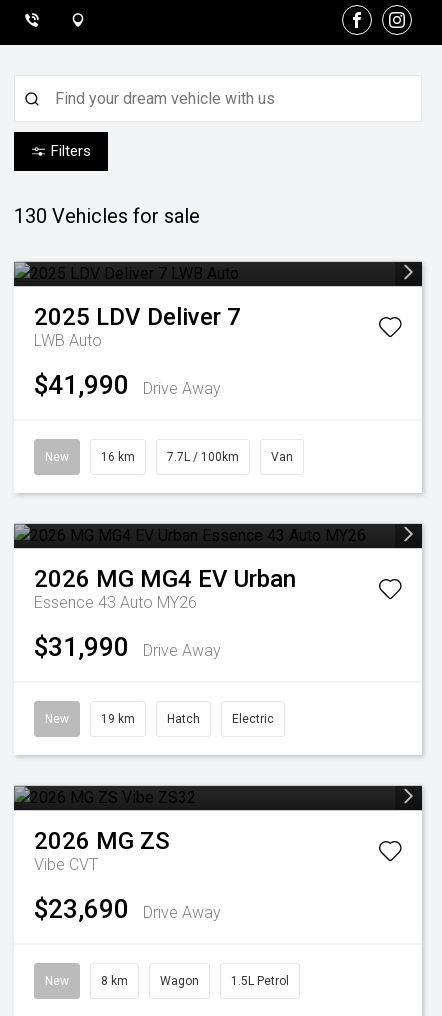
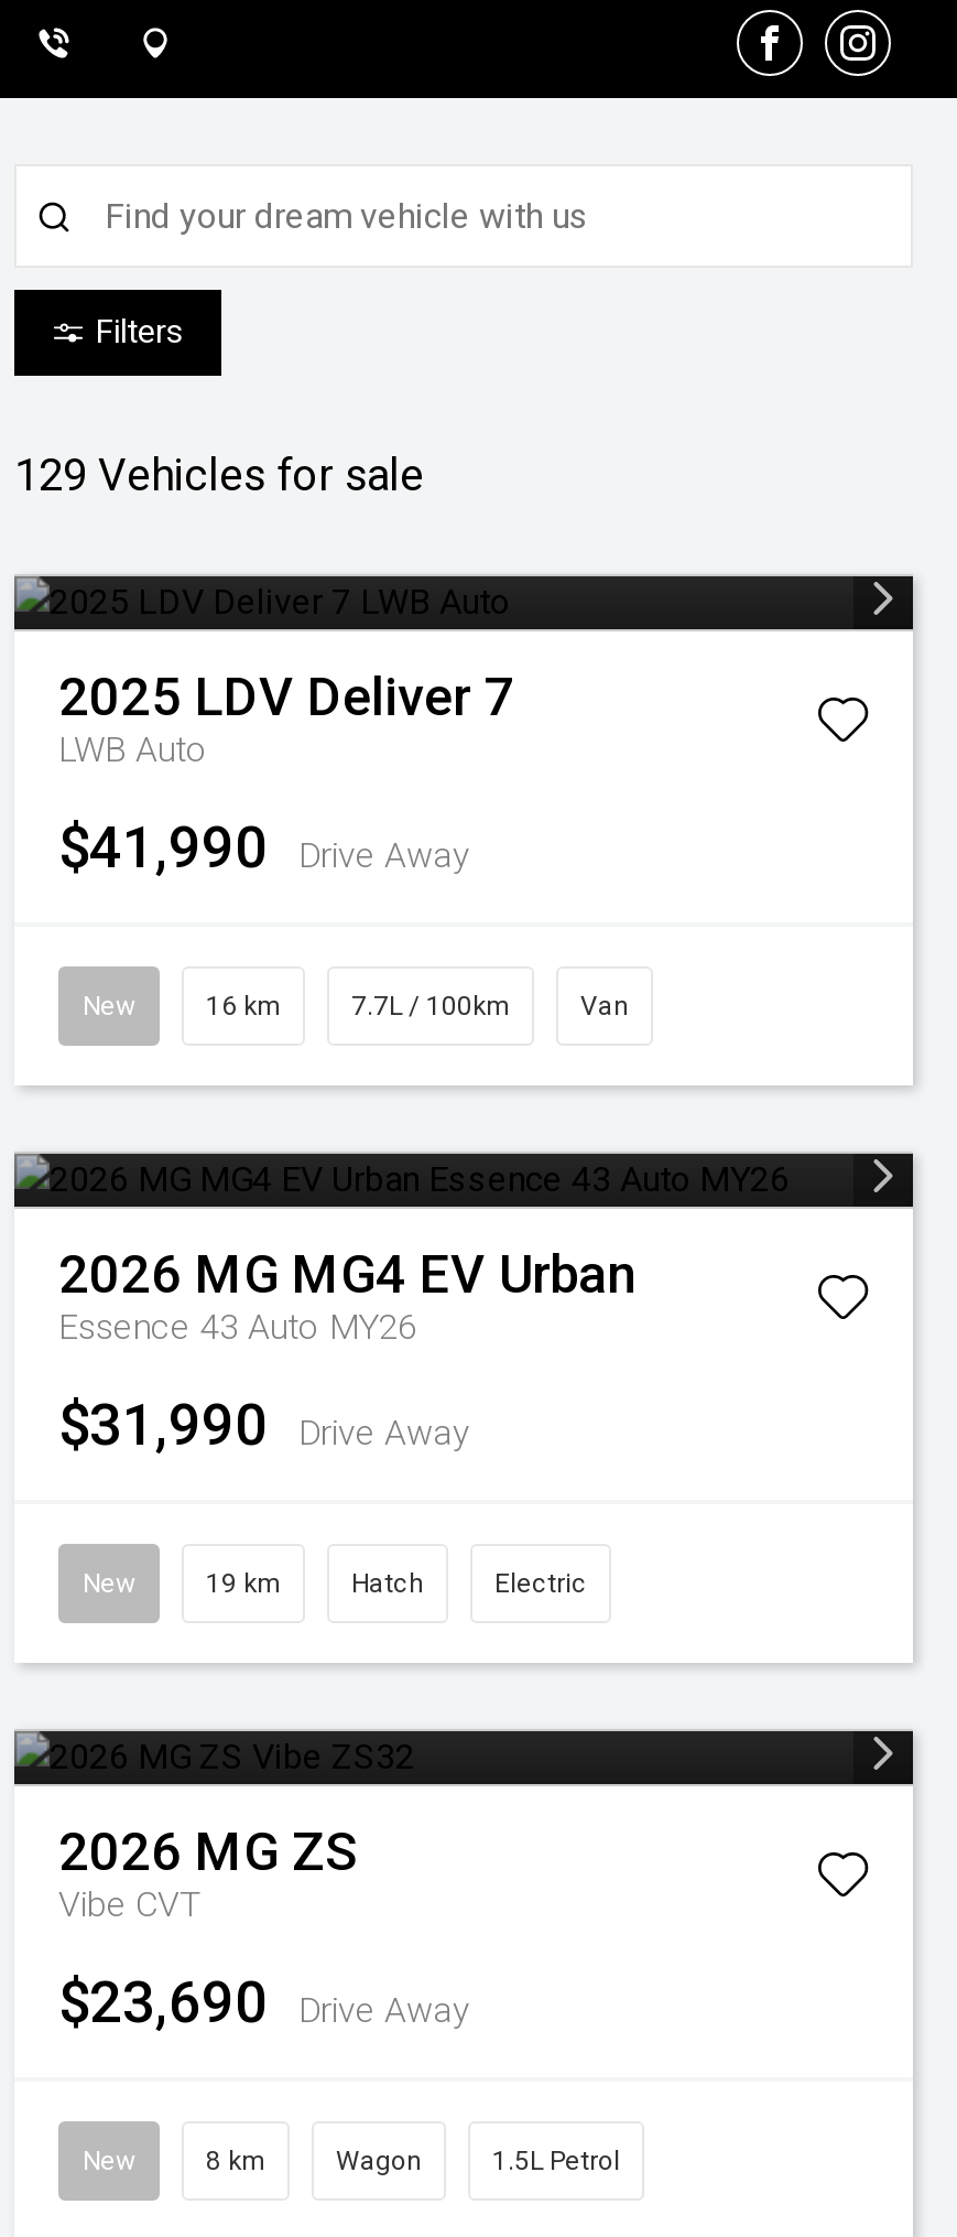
- 130 Vehicles for sale
+ 129 Vehicles for sale
